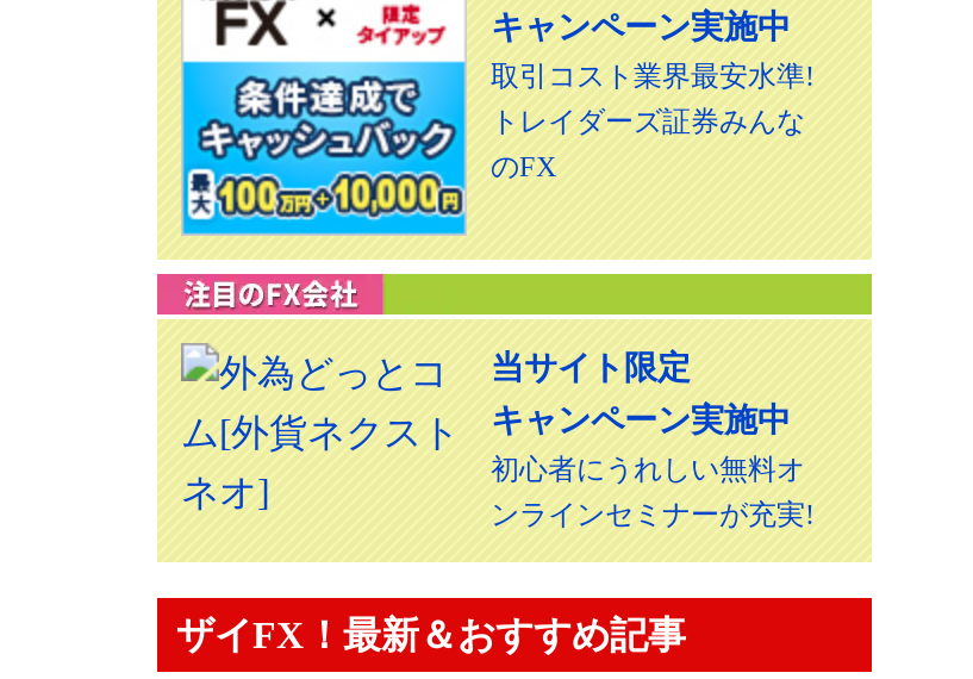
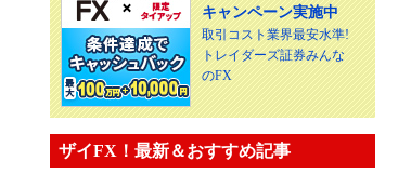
- [image]
- 当サイト限定
- キャンペーン実施中
- 初心者にうれしい無料オ
- ンラインセミナーが充実!
